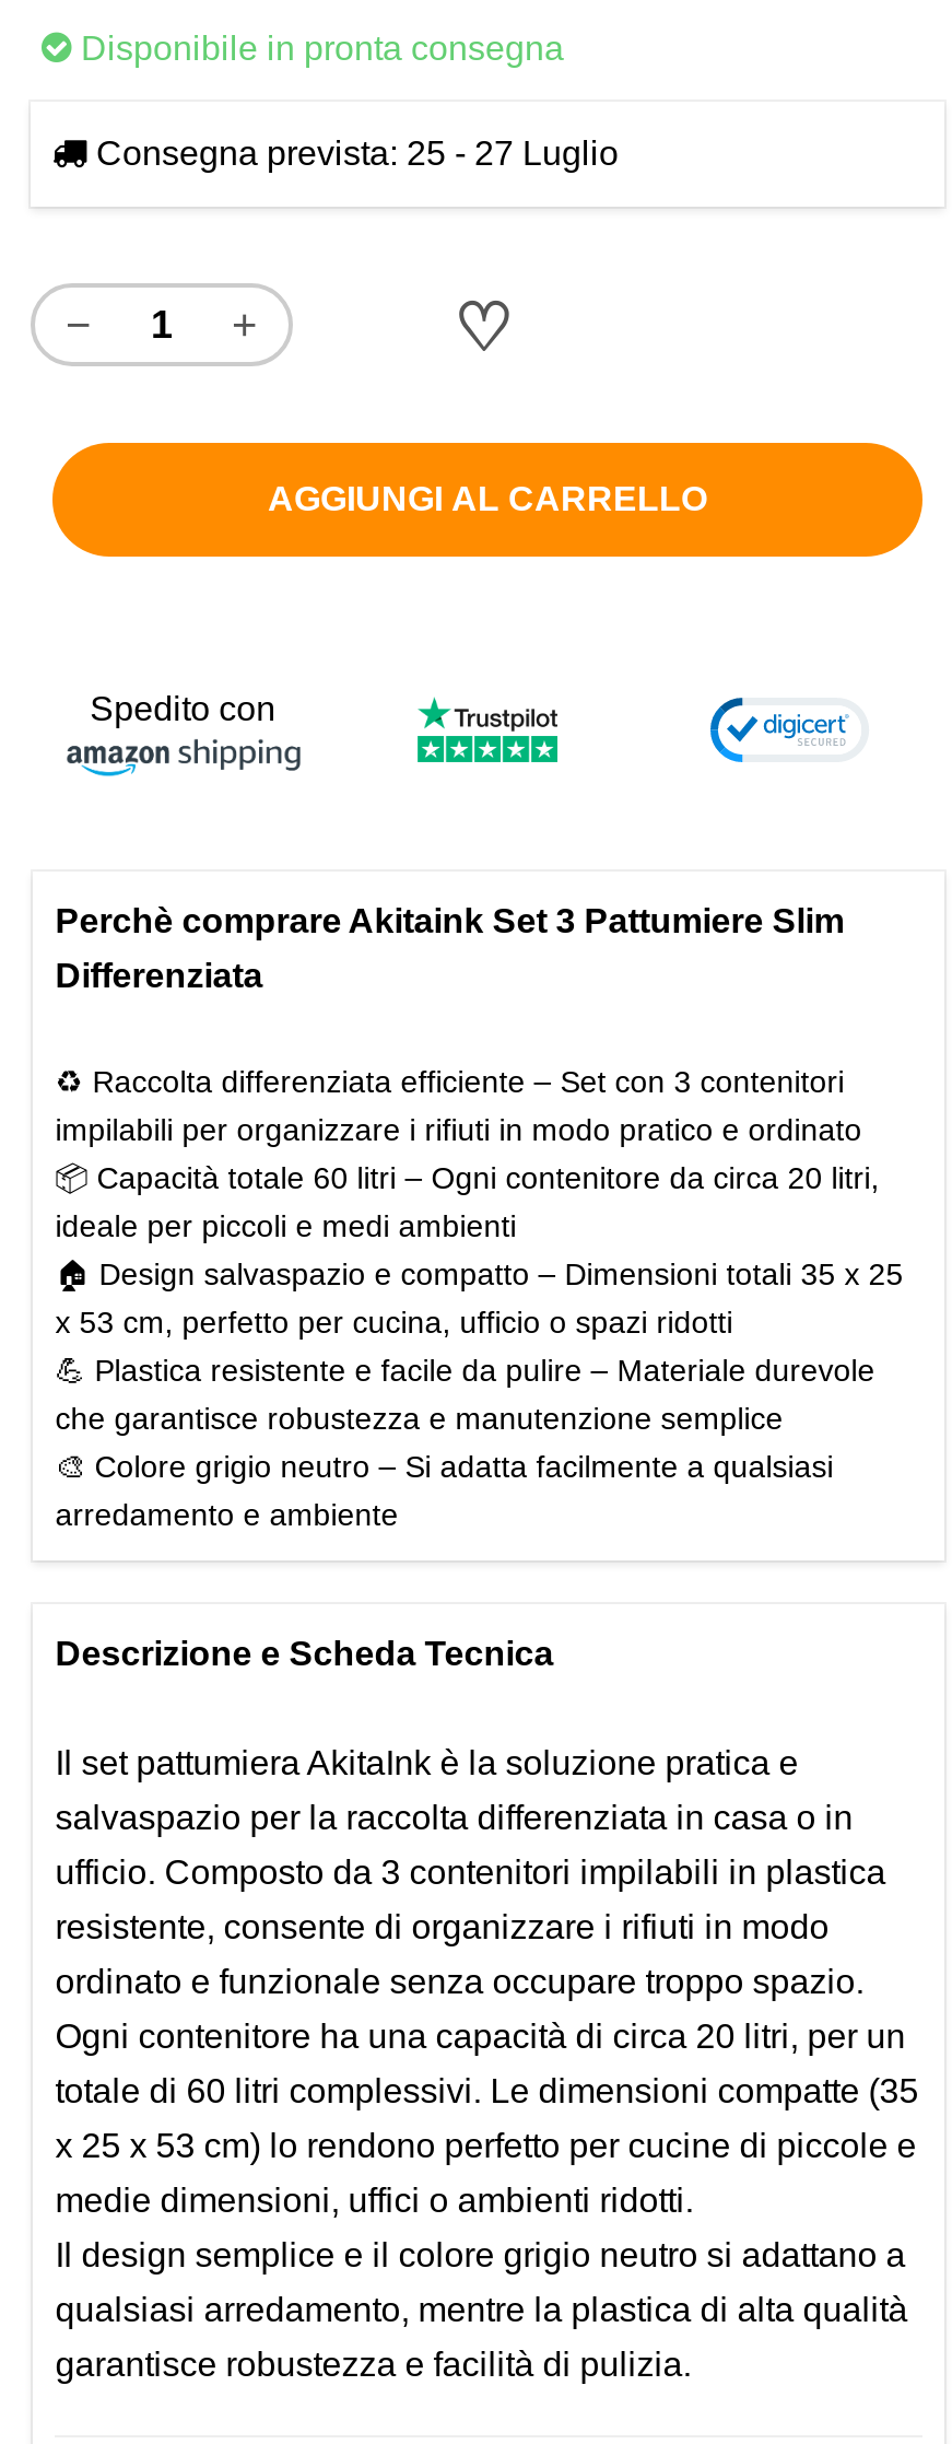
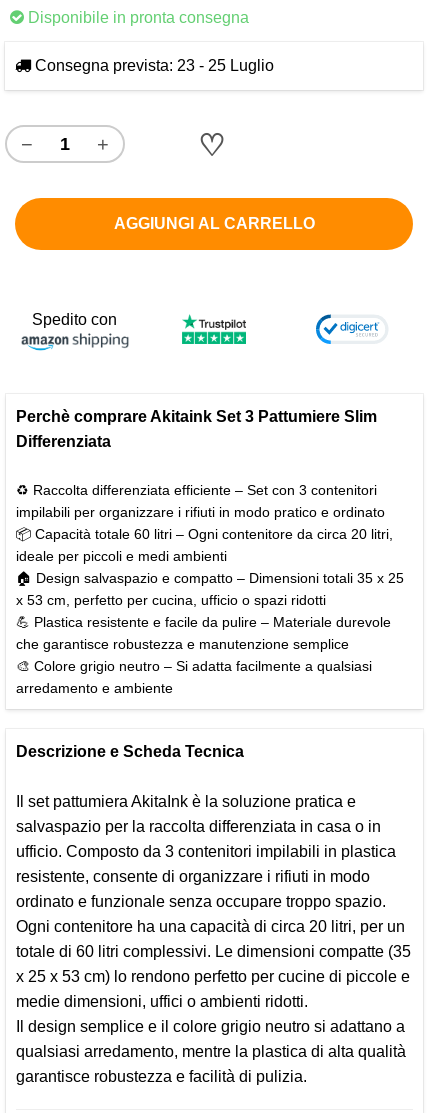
- Consegna prevista: 25 - 27 Luglio
+ Consegna prevista: 23 - 25 Luglio
